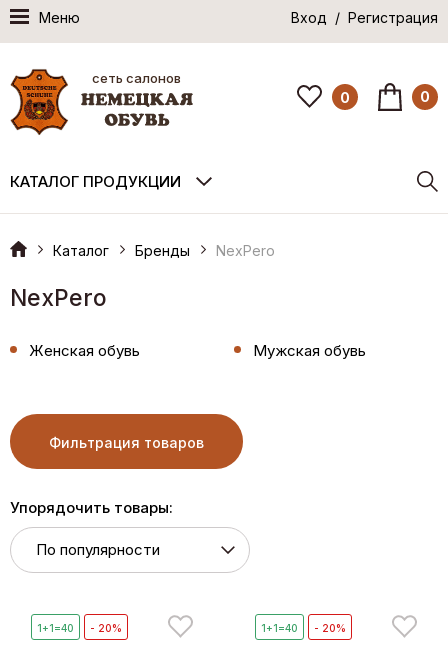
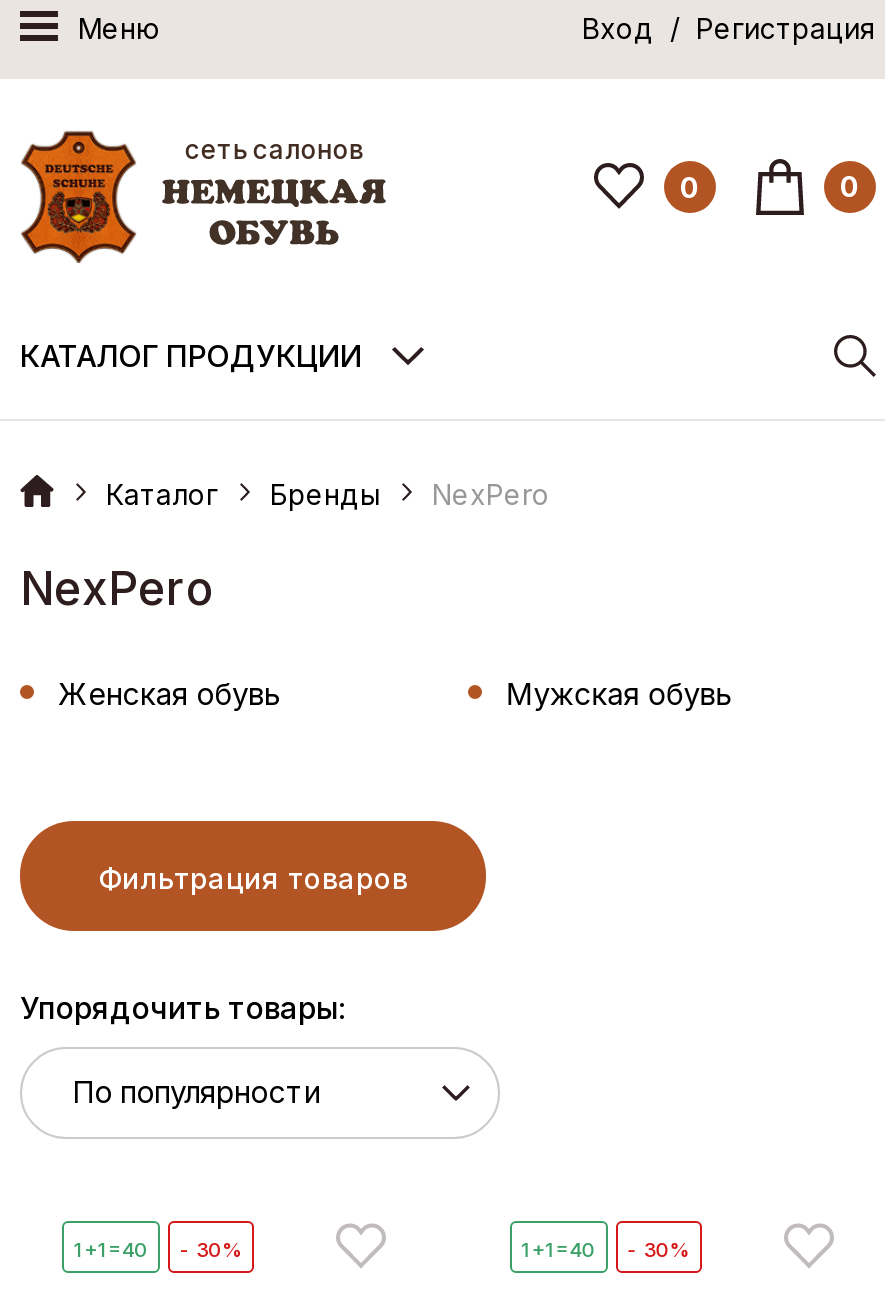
- 1+1=40 - 20%
+ 1+1=40 - 30%

- 1+1=40 - 20%
+ 1+1=40 - 30%
